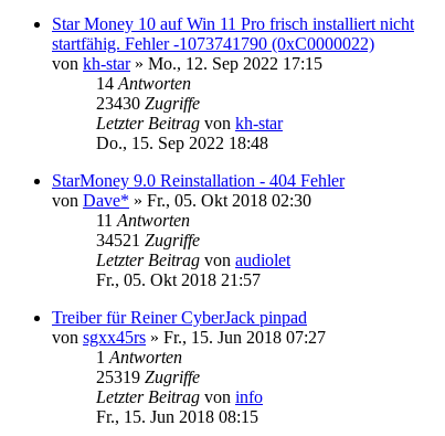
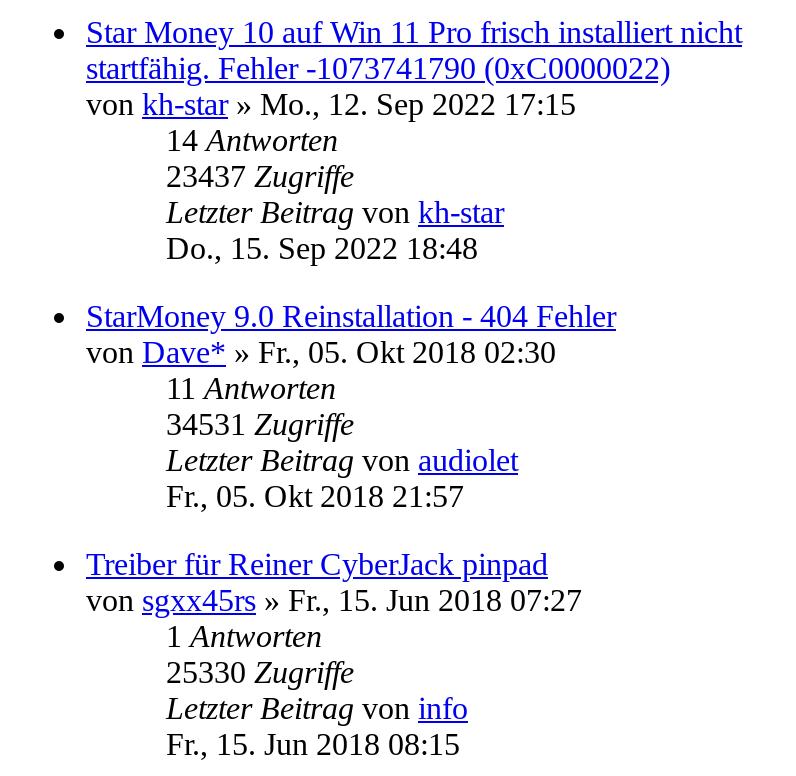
- 23430 Zugriffe
+ 23437 Zugriffe

- 34521 Zugriffe
+ 34531 Zugriffe

- 25319 Zugriffe
+ 25330 Zugriffe
